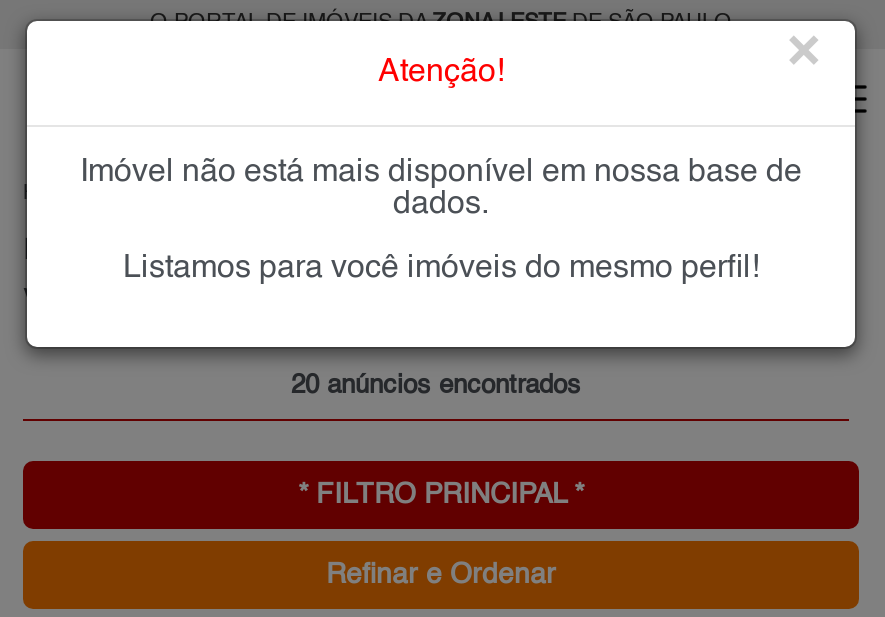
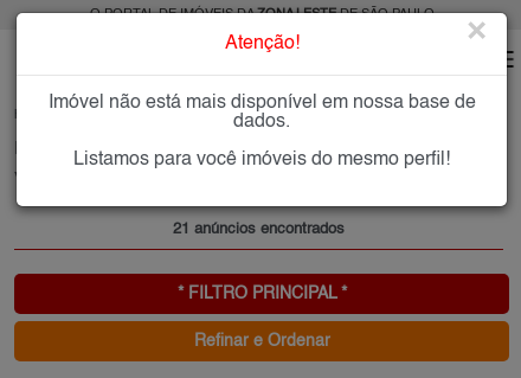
- 20 anúncios encontrados
+ 21 anúncios encontrados
